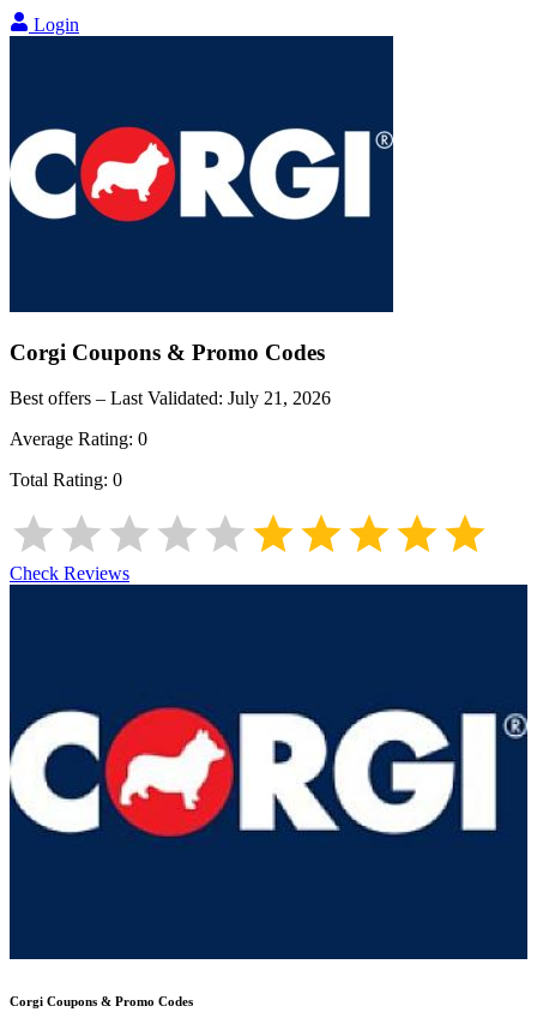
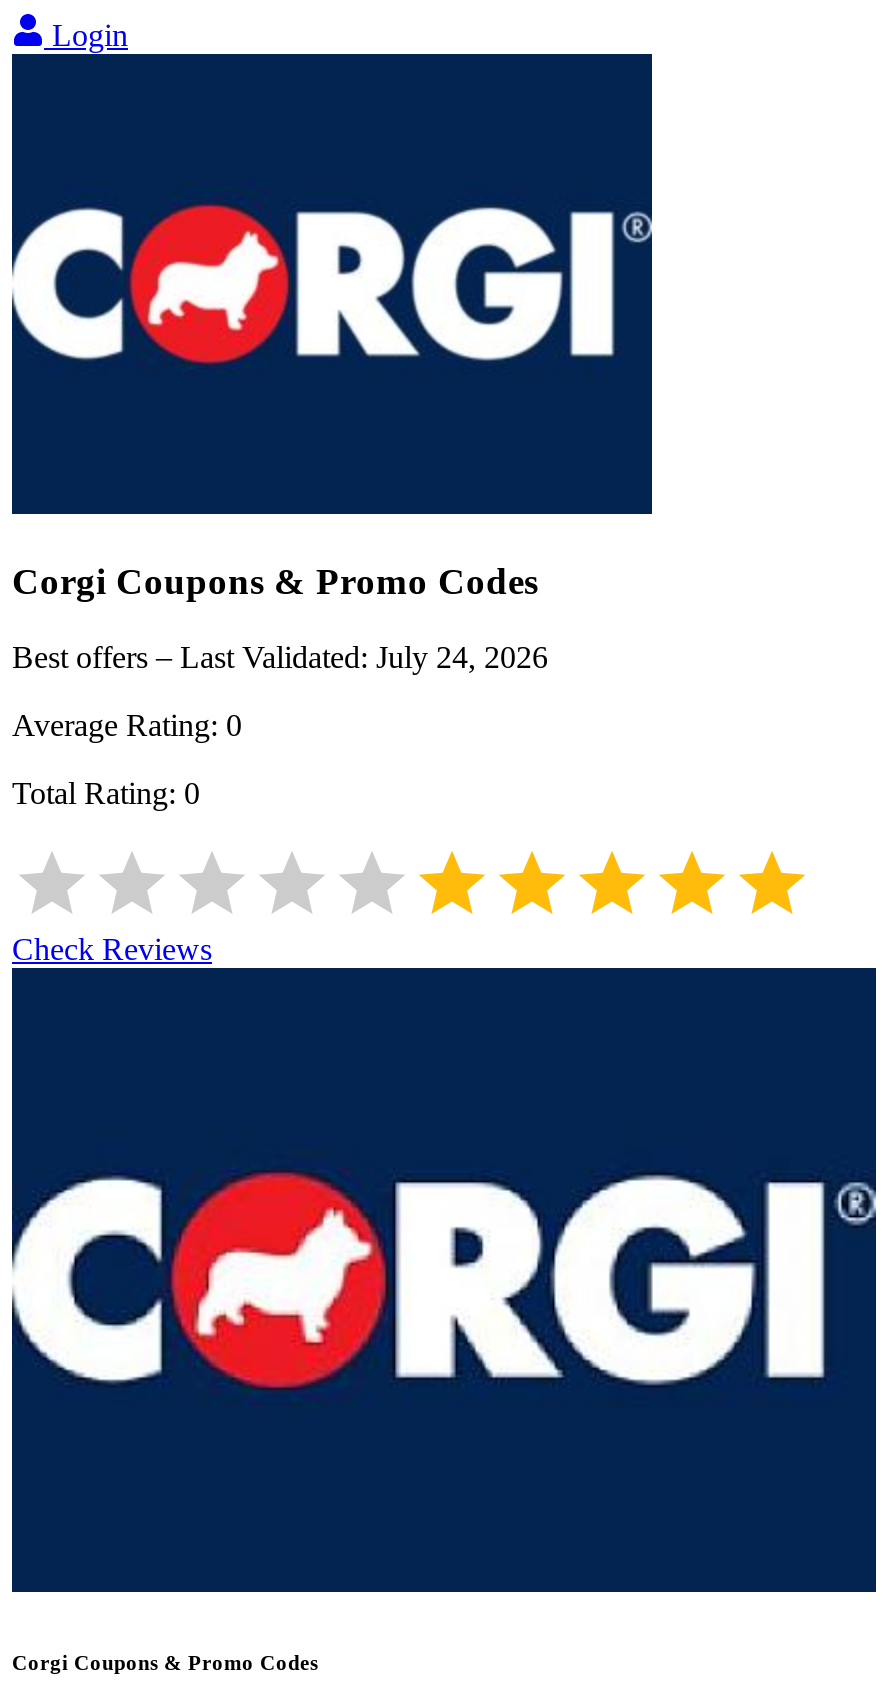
- Best offers – Last Validated: July 21, 2026
+ Best offers – Last Validated: July 24, 2026
